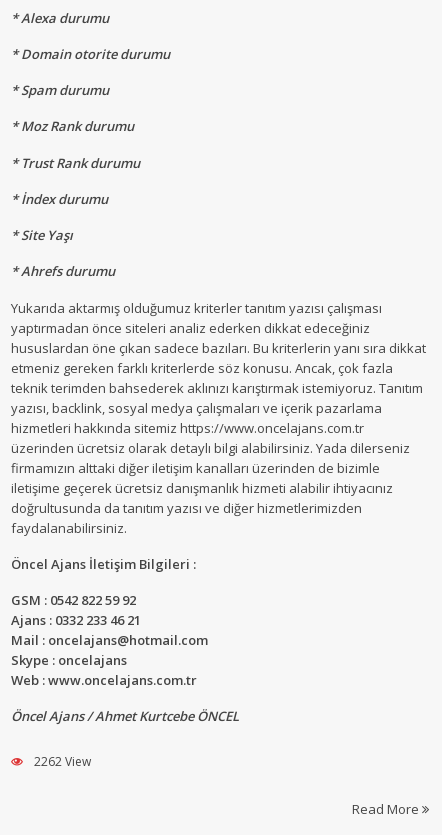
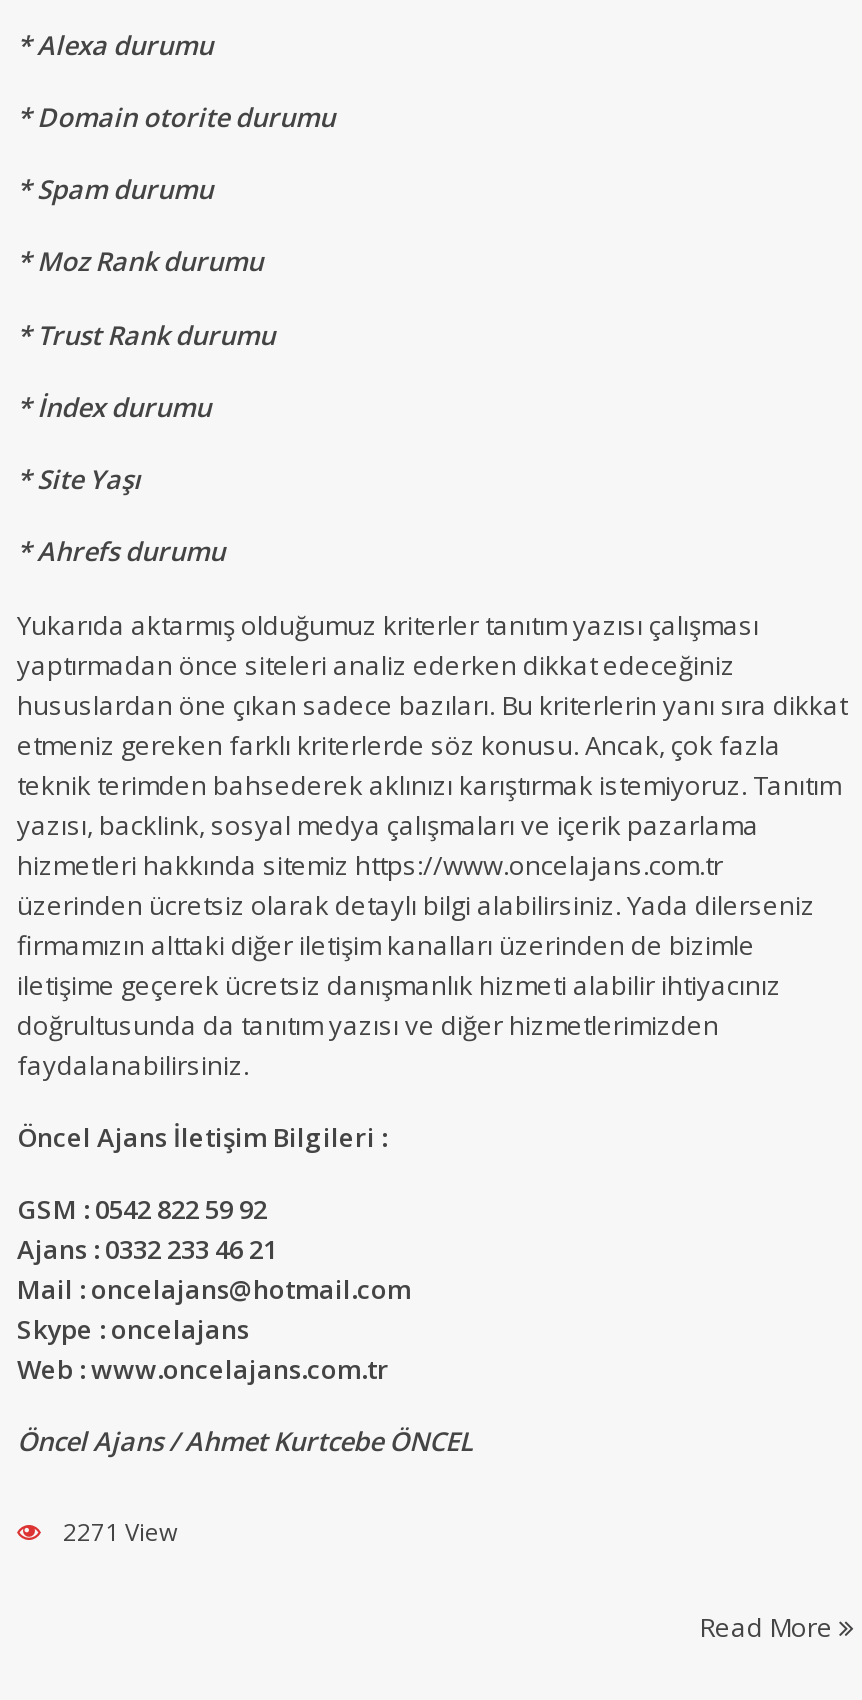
- 2262 View
+ 2271 View
